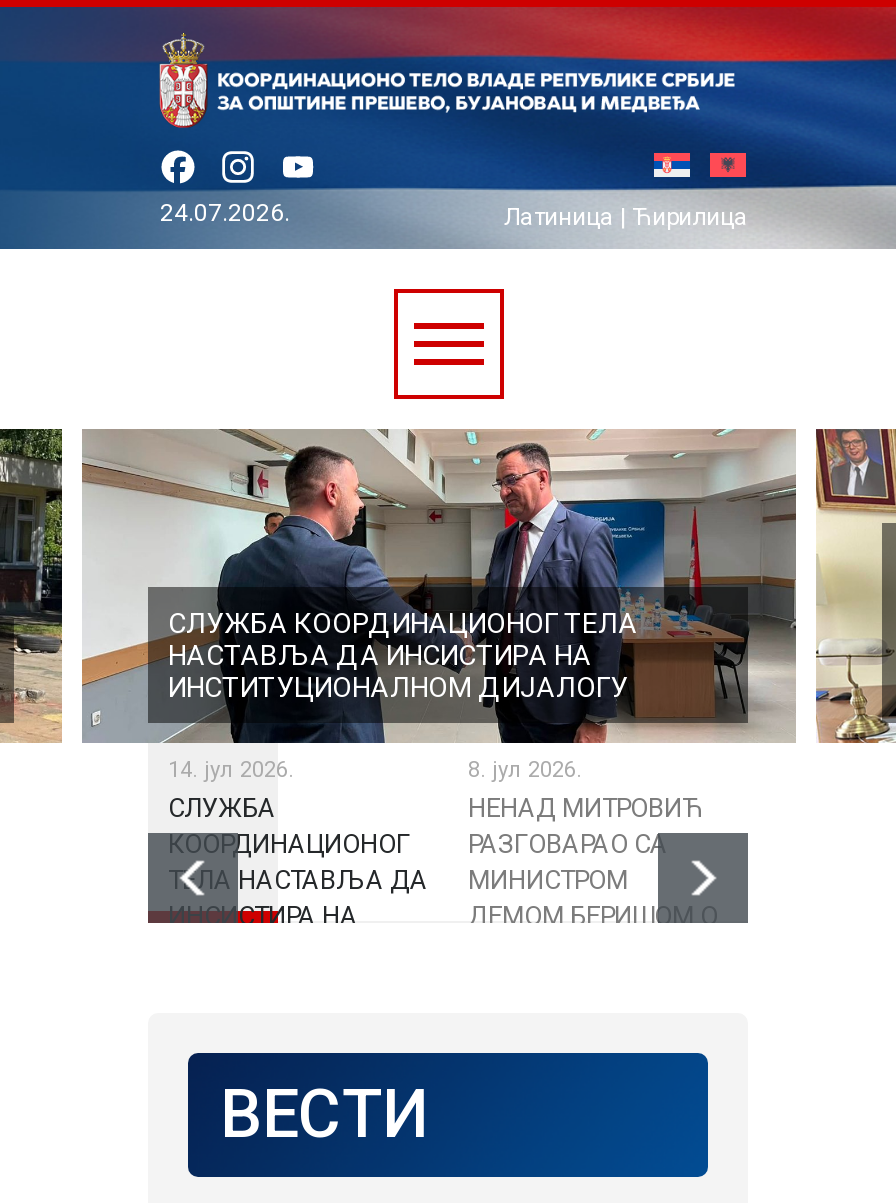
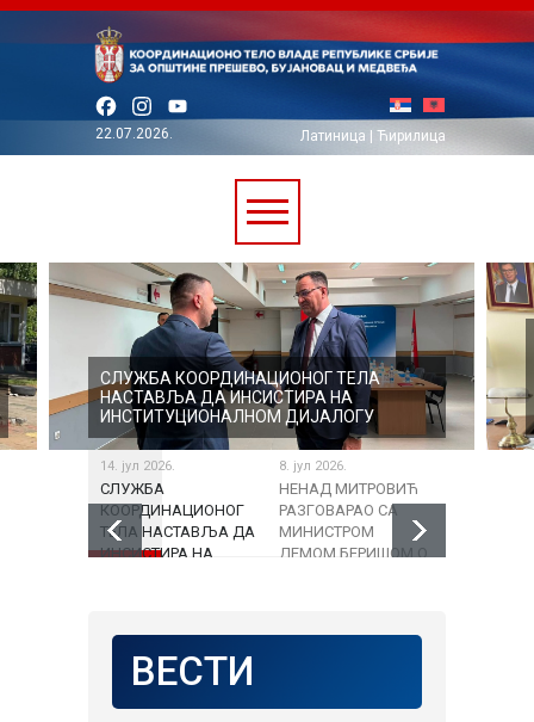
- 24.07.2026.
+ 22.07.2026.
